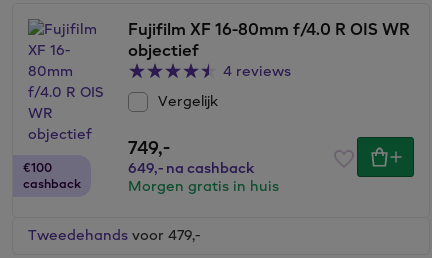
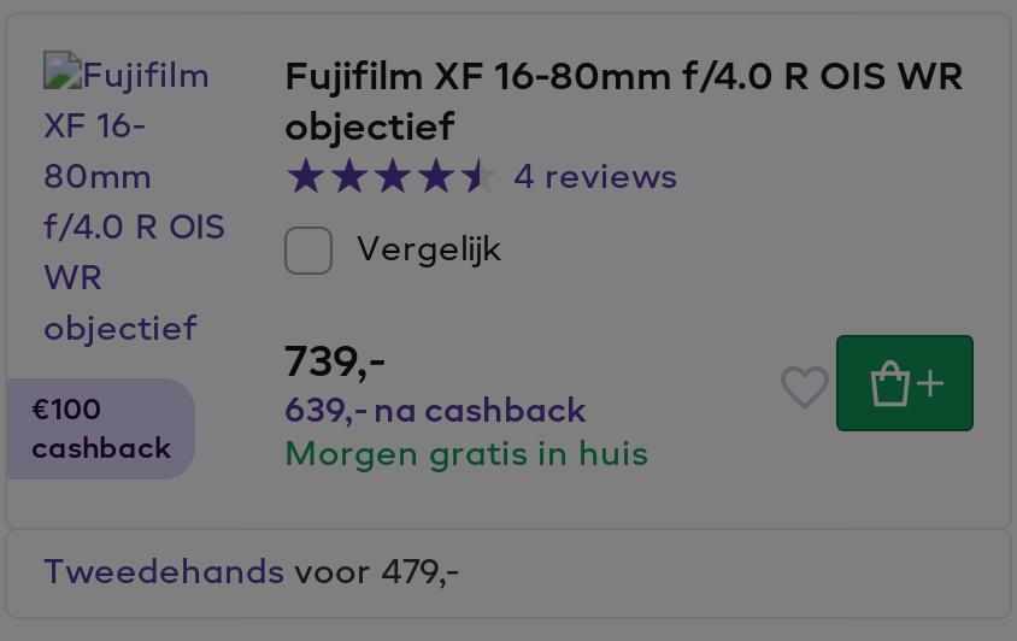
- 749,-
+ 739,-

- 649,- na cashback
+ 639,- na cashback
